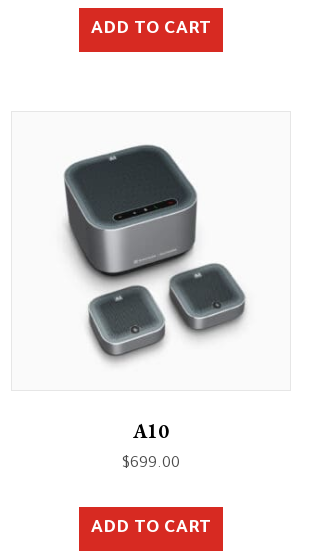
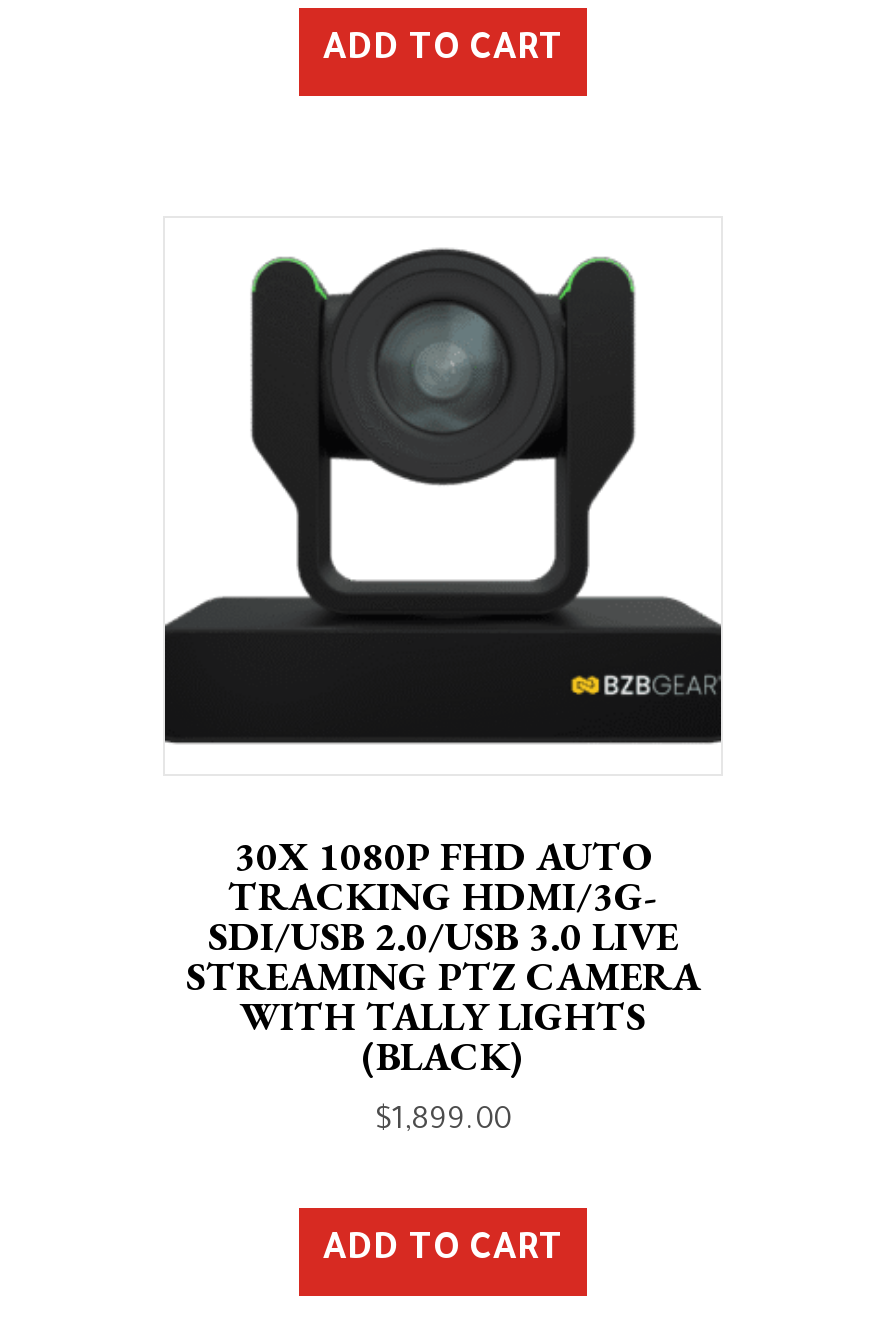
- [image]
+ [image]

- A10
+ 30X 1080P FHD AUTO
+ TRACKING HDMI/3G-
+ SDI/USB 2.0/USB 3.0 LIVE
+ STREAMING PTZ CAMERA
+ WITH TALLY LIGHTS
+ (BLACK)

- $699.00
+ $1,899.00
